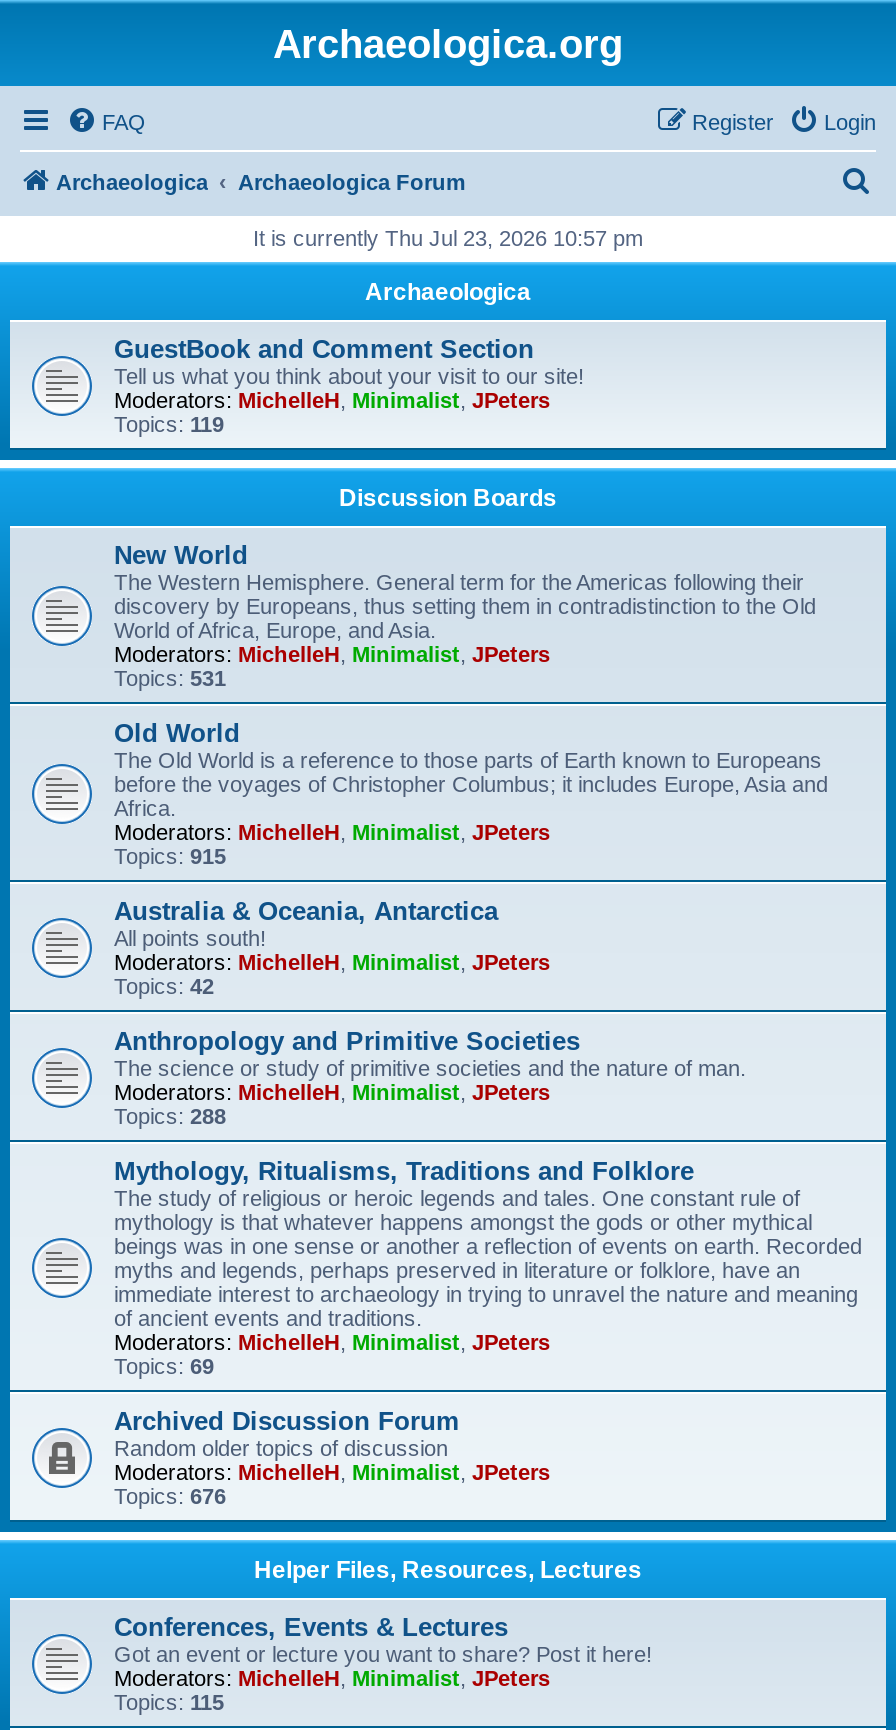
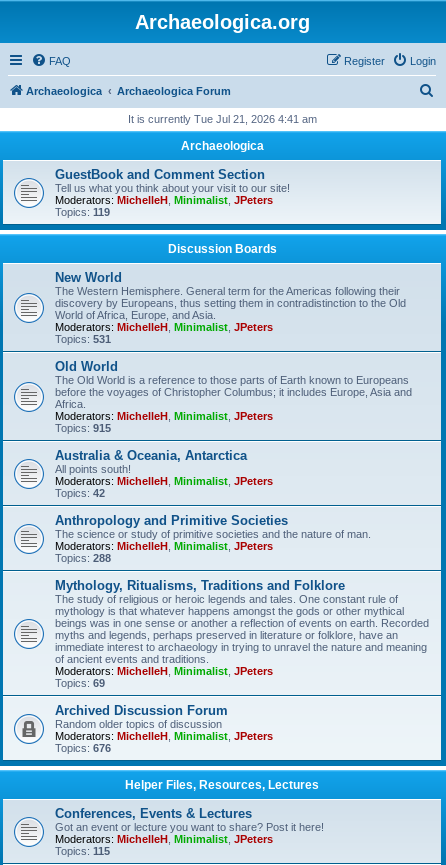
- It is currently Thu Jul 23, 2026 10:57 pm
+ It is currently Tue Jul 21, 2026 4:41 am
